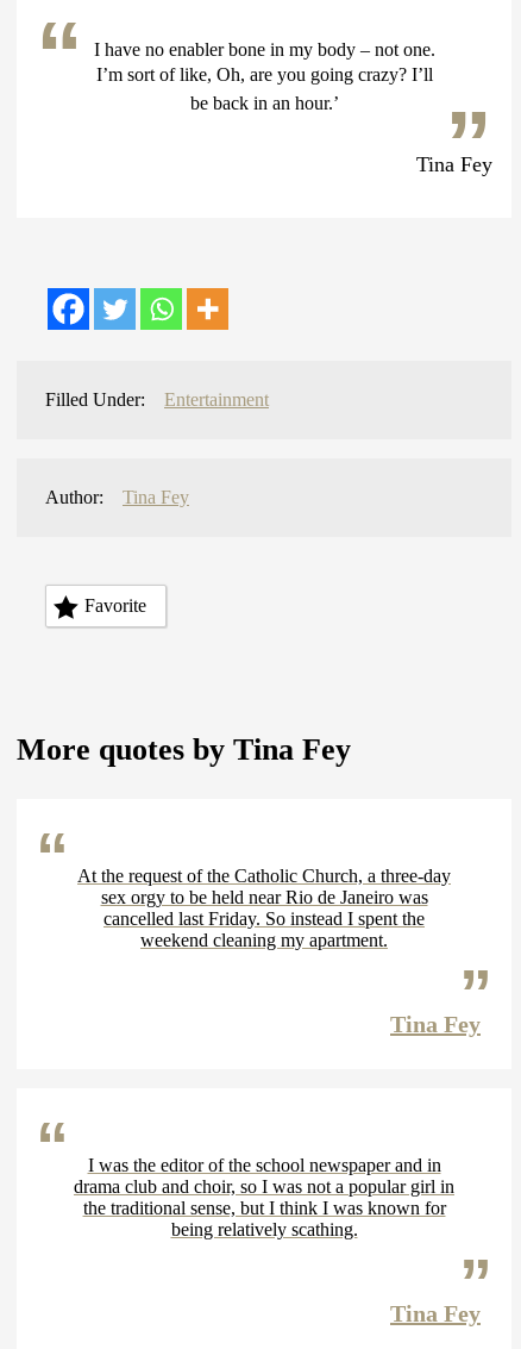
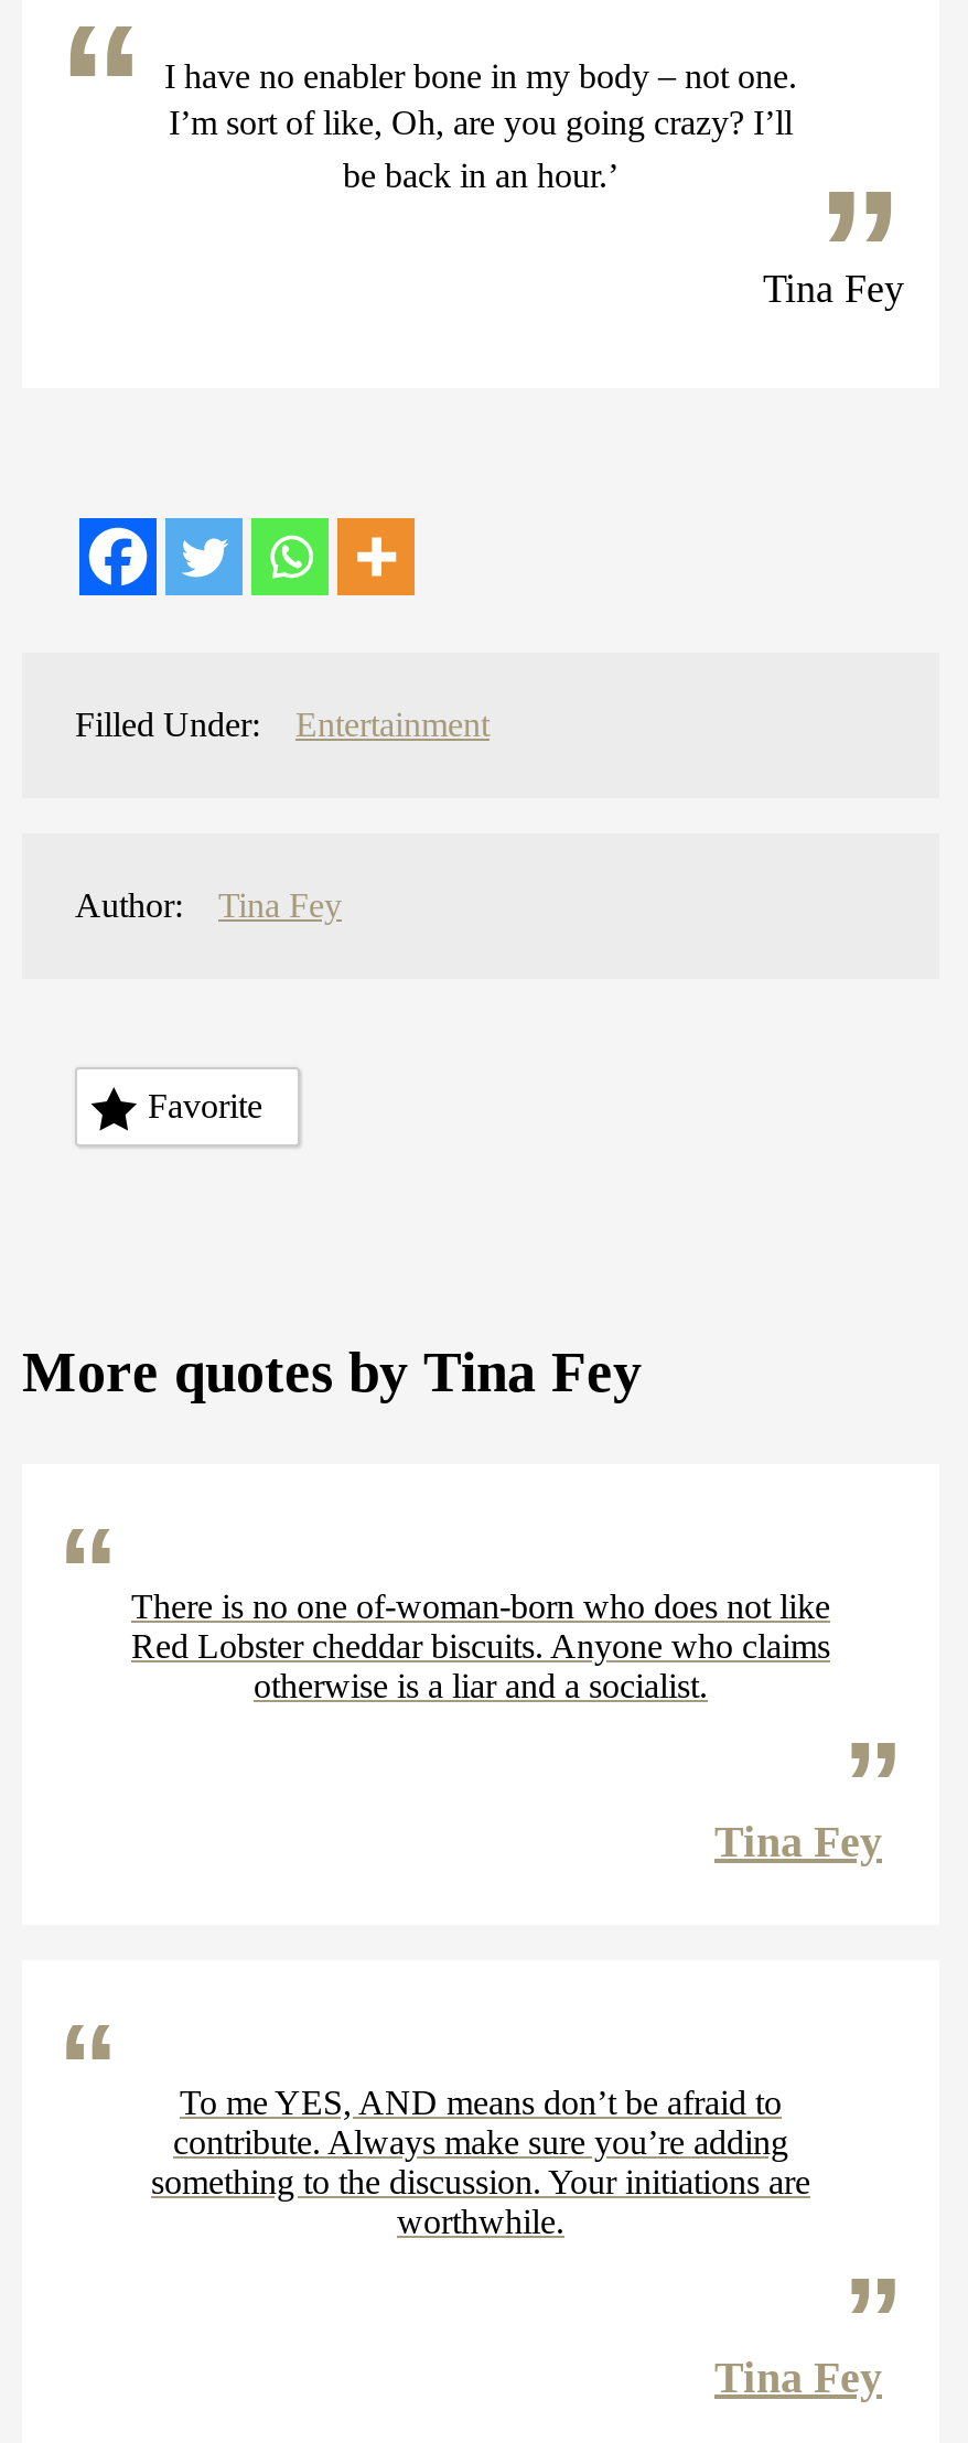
- At the request of the Catholic Church, a three-day
- sex orgy to be held near Rio de Janeiro was
- cancelled last Friday. So instead I spent the
- weekend cleaning my apartment.
+ There is no one of-woman-born who does not like
+ Red Lobster cheddar biscuits. Anyone who claims
+ otherwise is a liar and a socialist.

- I was the editor of the school newspaper and in
- drama club and choir, so I was not a popular girl in
- the traditional sense, but I think I was known for
- being relatively scathing.
+ To me YES, AND means don’t be afraid to
+ contribute. Always make sure you’re adding
+ something to the discussion. Your initiations are
+ worthwhile.
